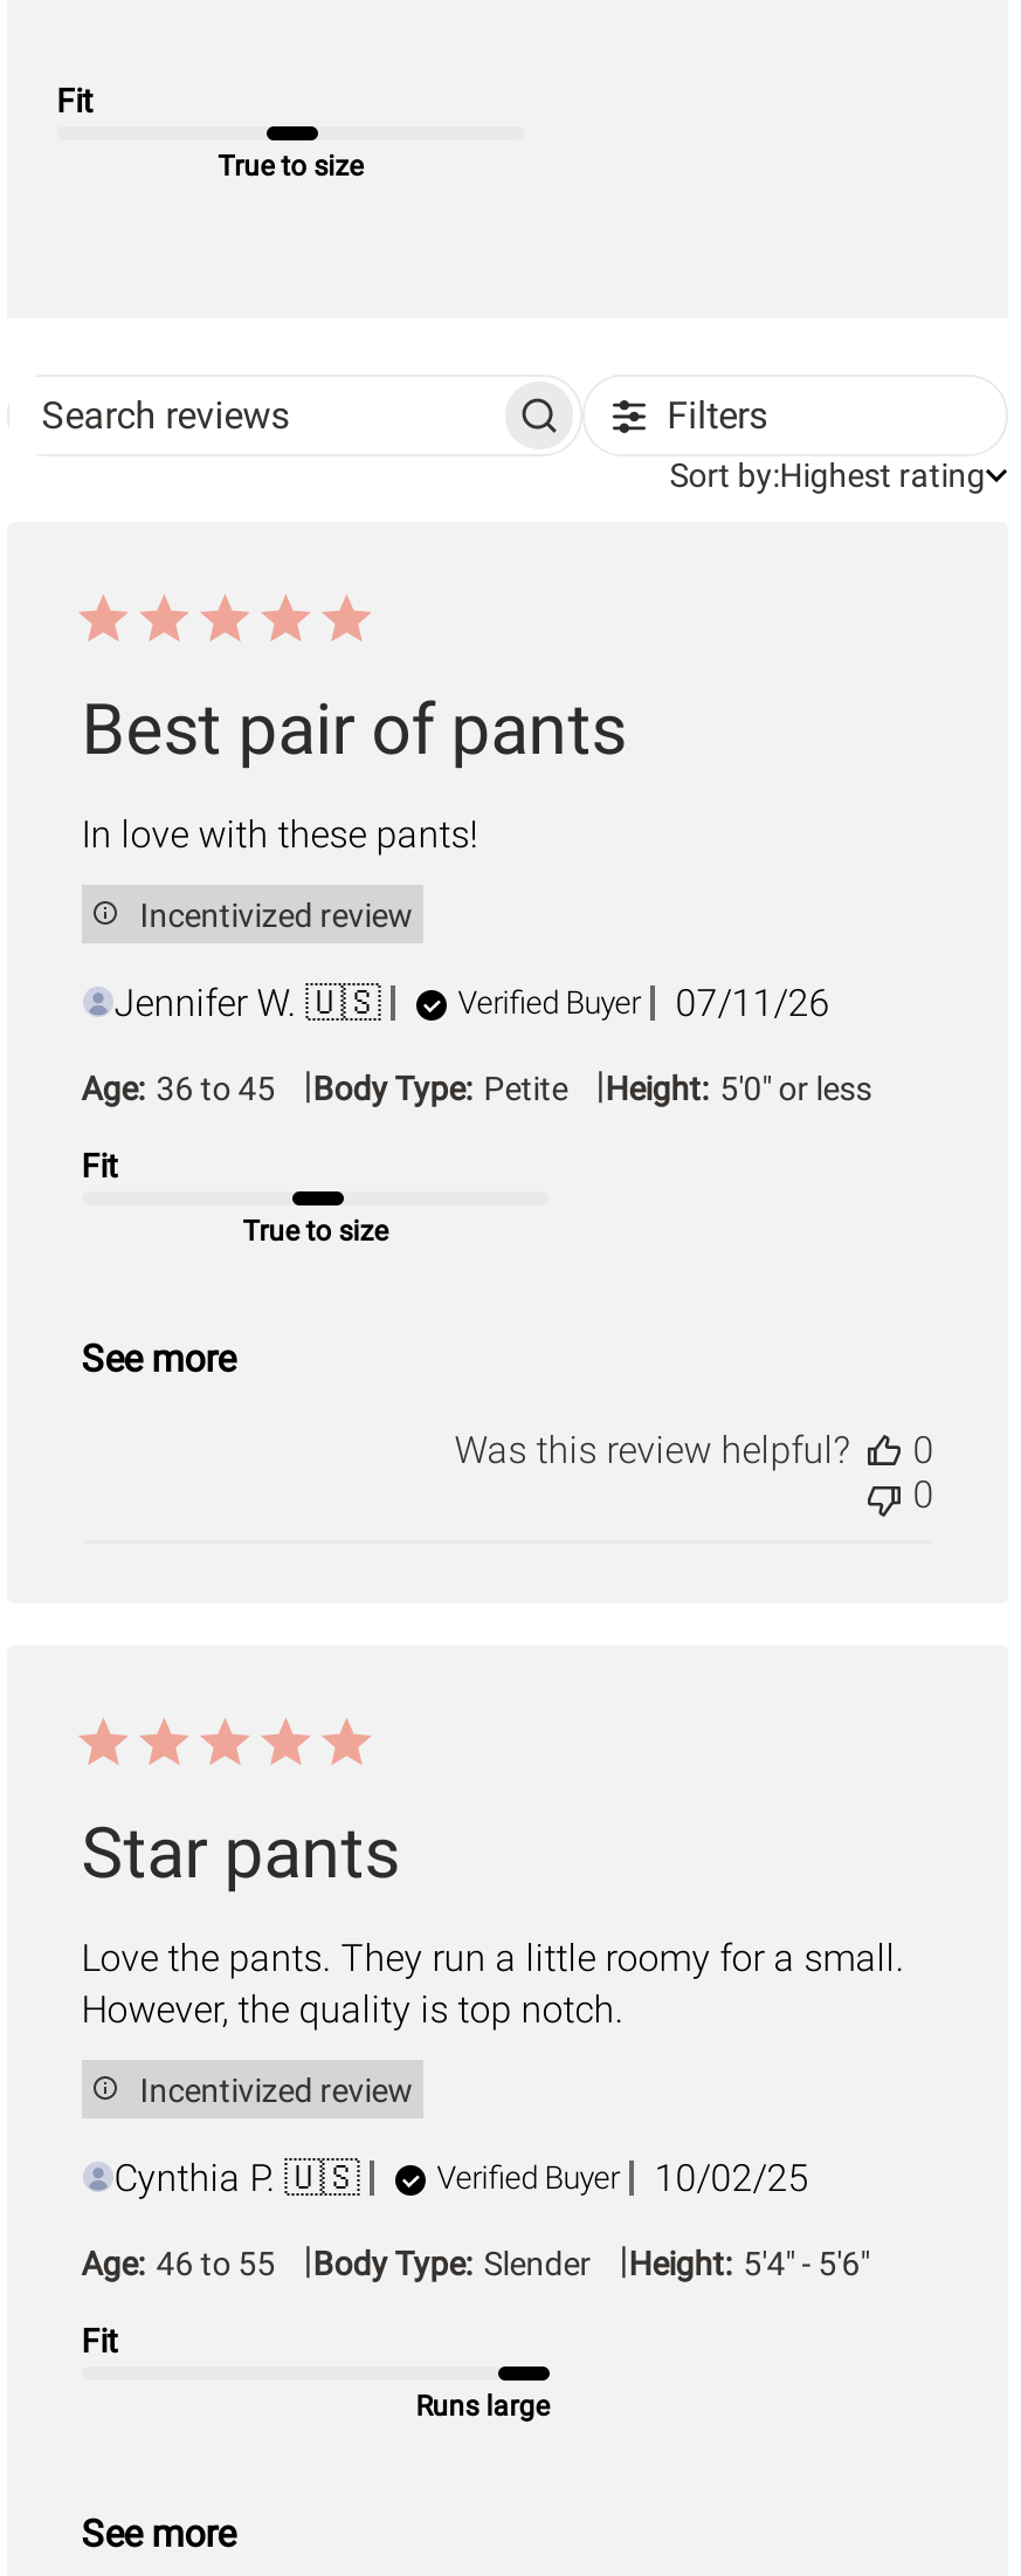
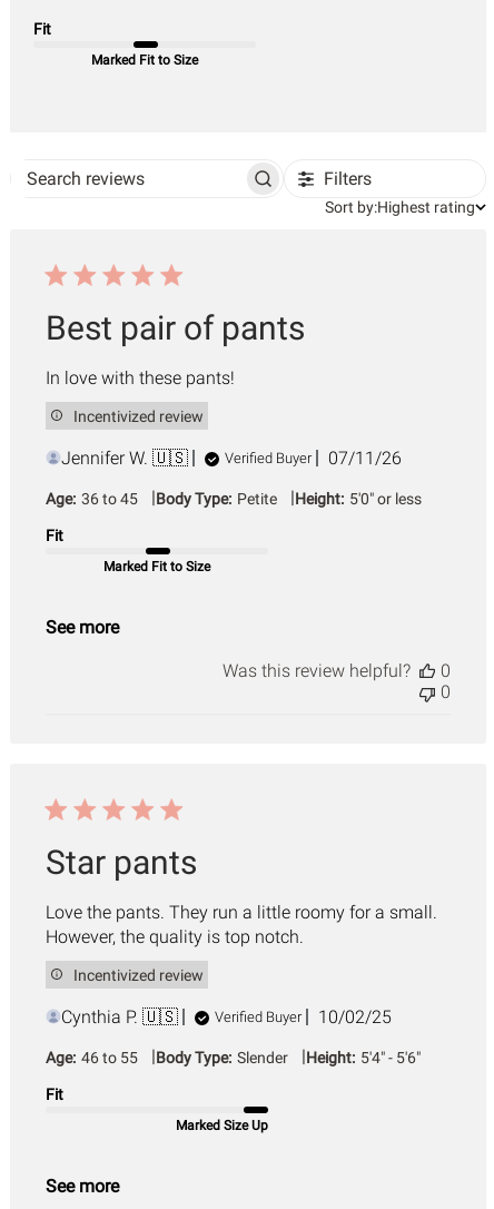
- True to size
+ Marked Fit to Size

- True to size
+ Marked Fit to Size

- Runs large
+ Marked Size Up
